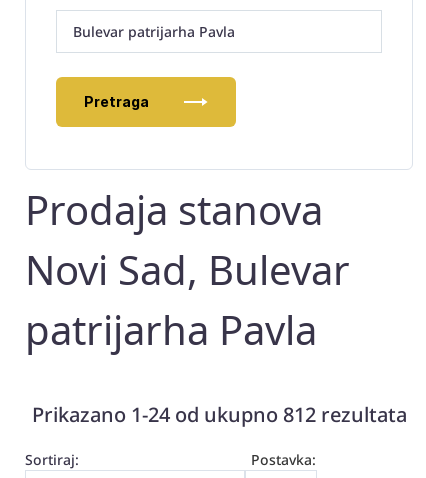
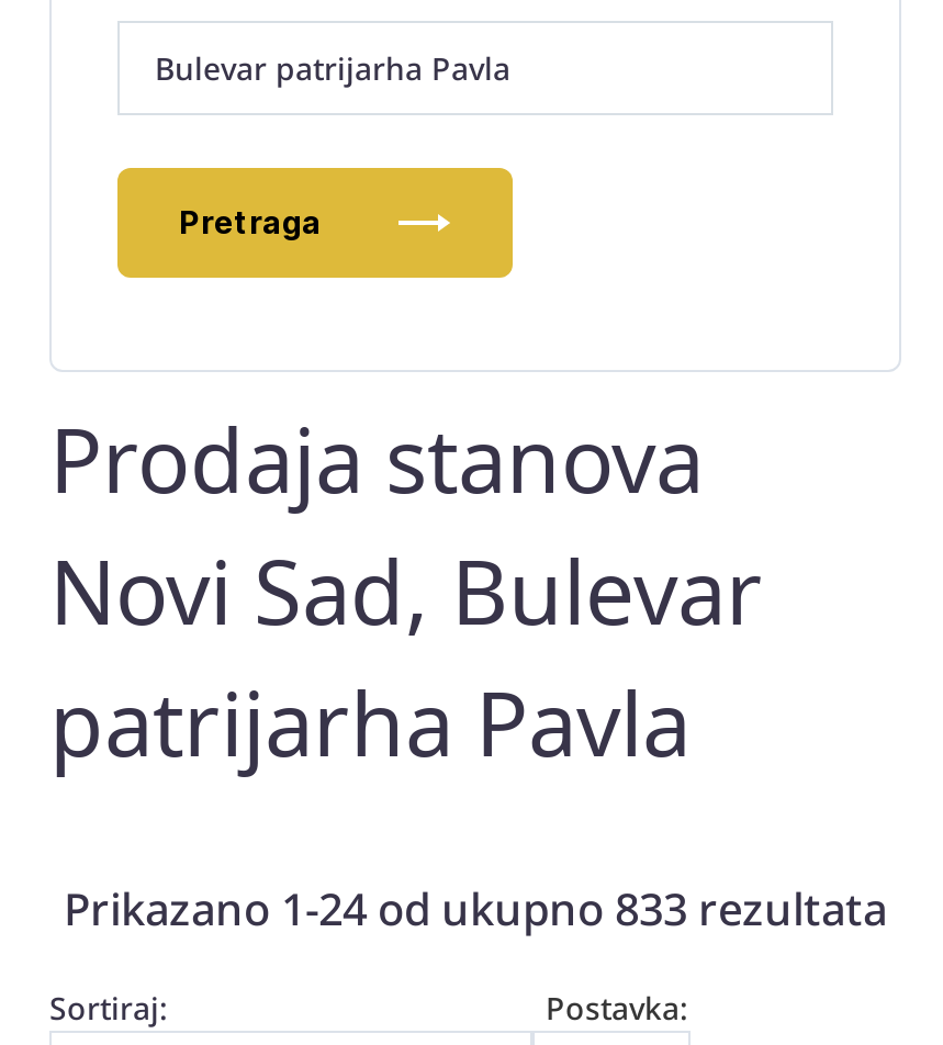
- Prikazano 1-24 od ukupno 812 rezultata
+ Prikazano 1-24 od ukupno 833 rezultata
